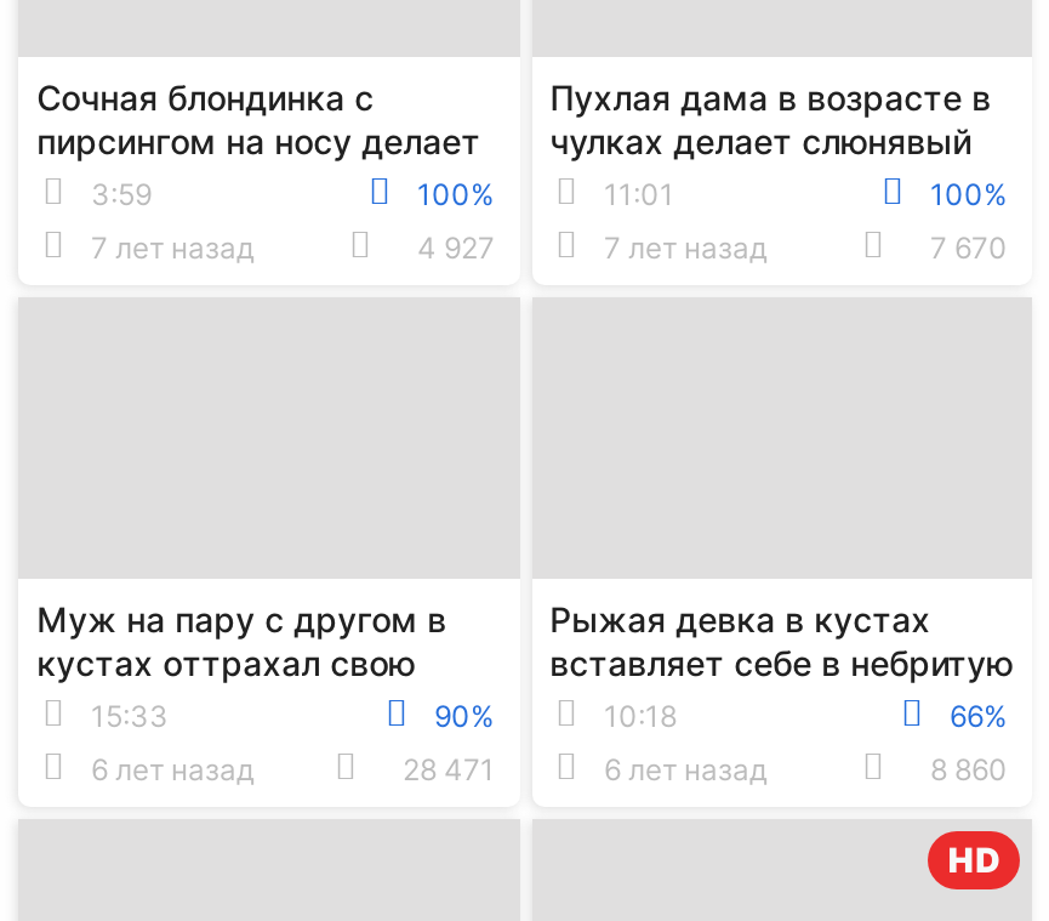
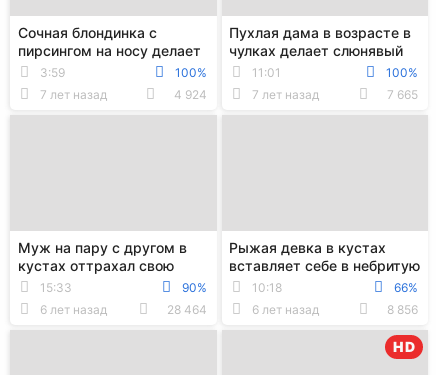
- 4 927
+ 4 924

- 7 670
+ 7 665

- 28 471
+ 28 464

- 8 860
+ 8 856
